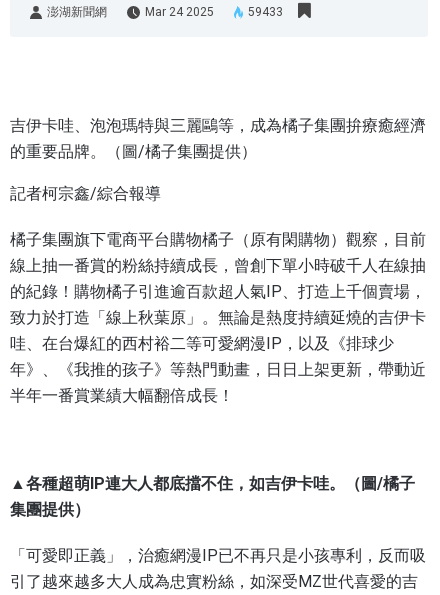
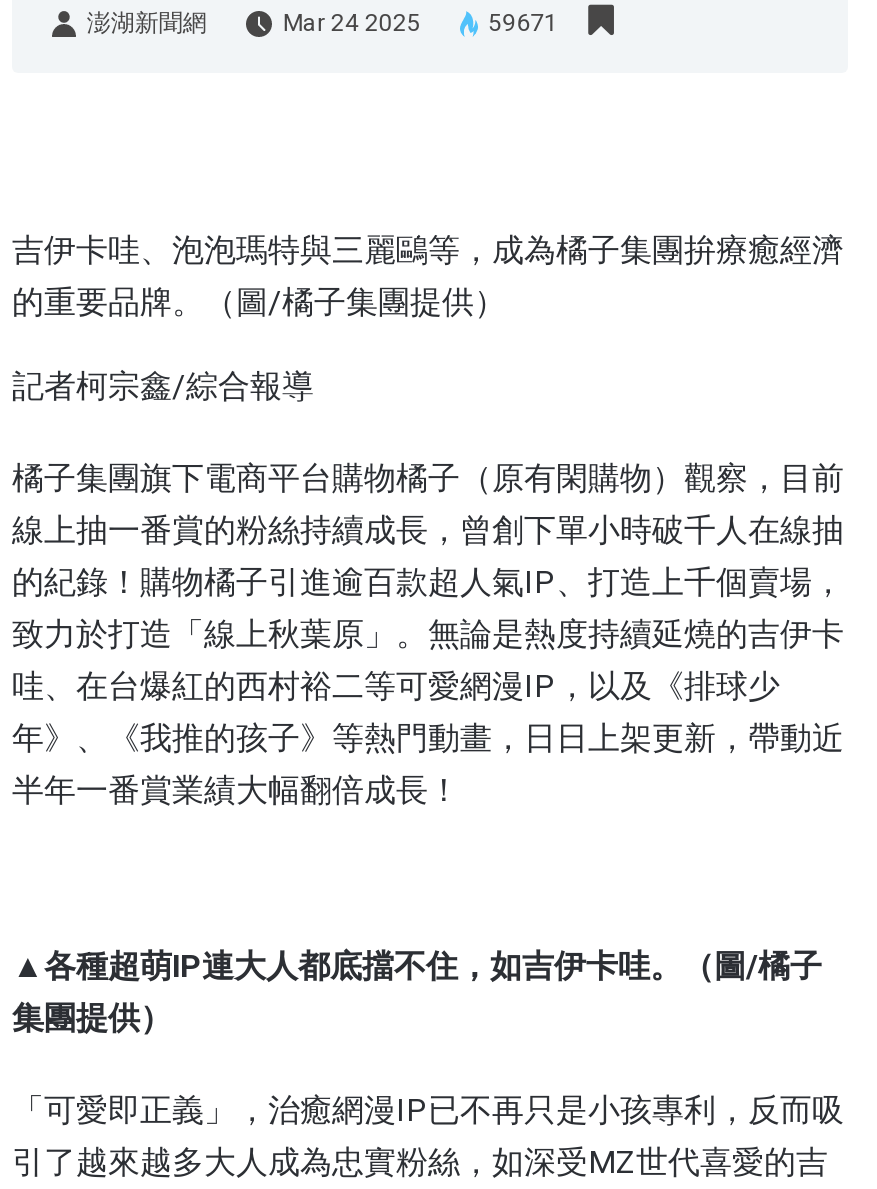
- 59433
+ 59671
